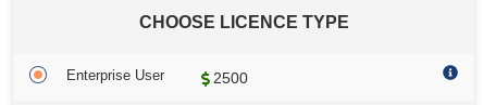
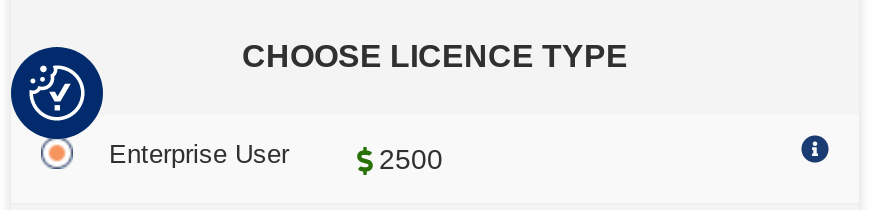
+ [image]
